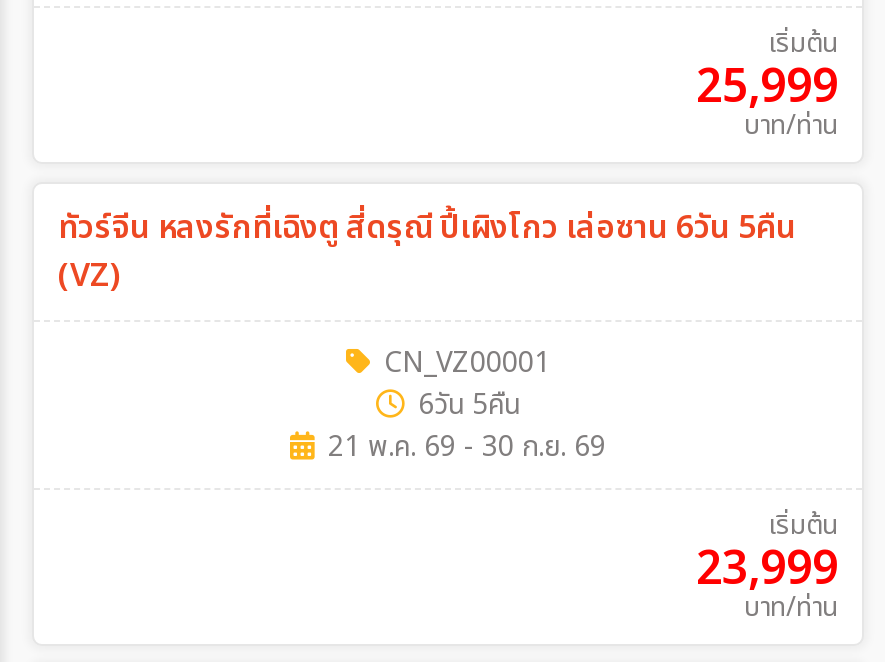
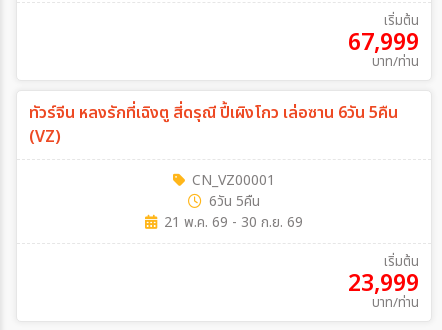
- 25,999
+ 67,999
